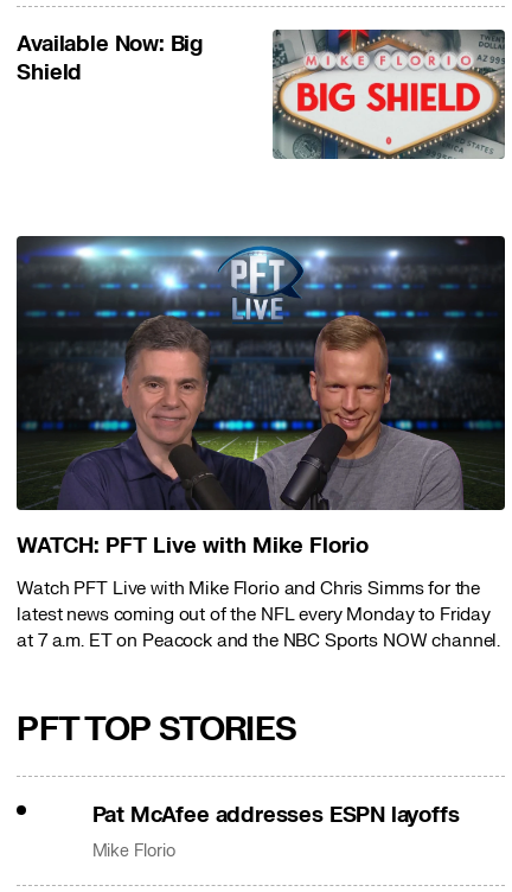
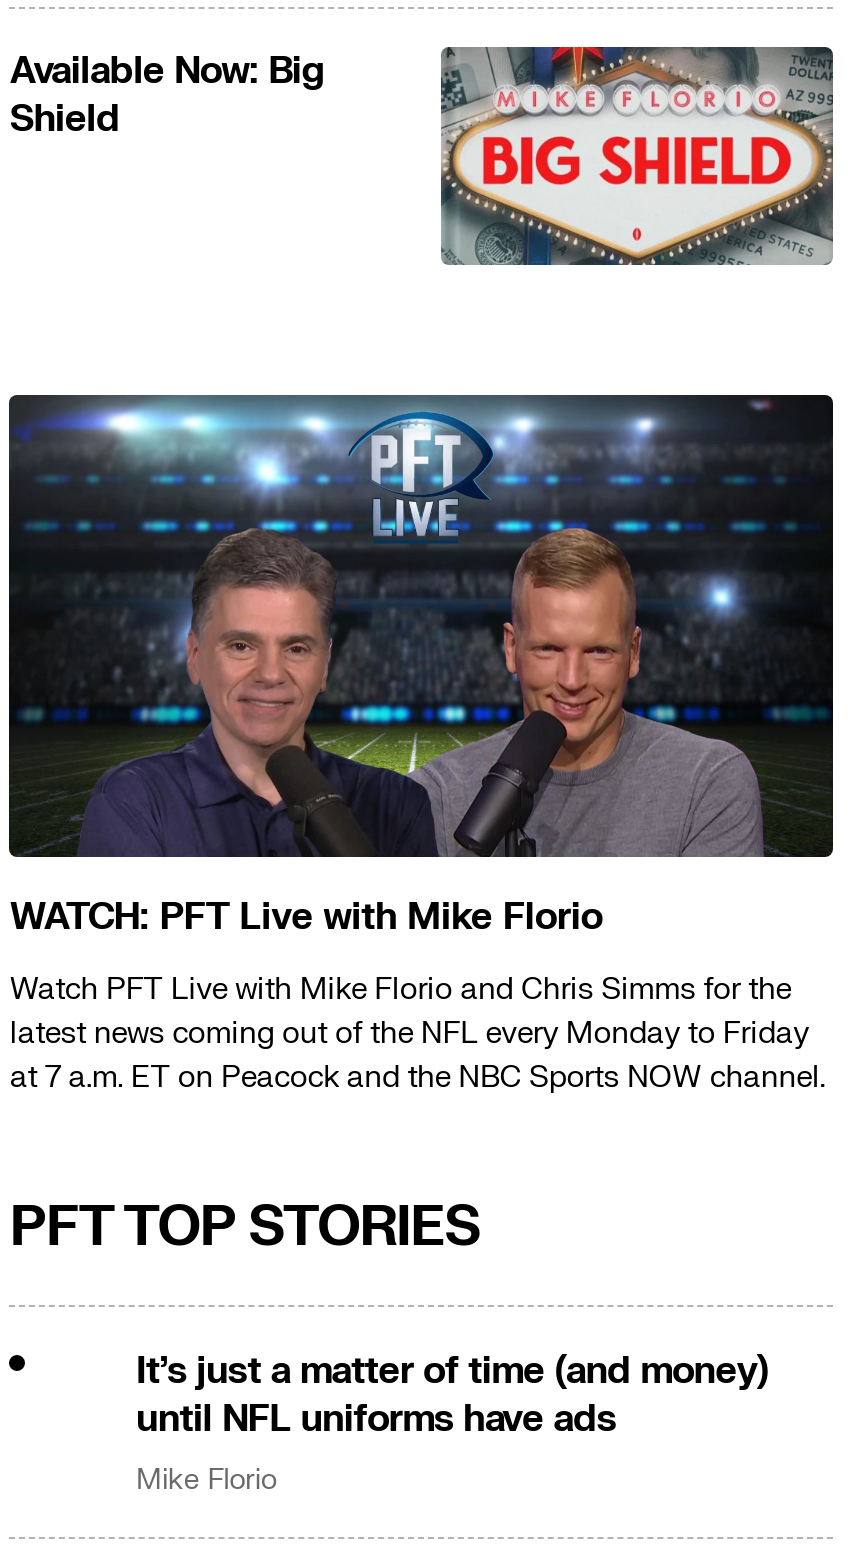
- Pat McAfee addresses ESPN layoffs
+ It’s just a matter of time (and money)
+ until NFL uniforms have ads
